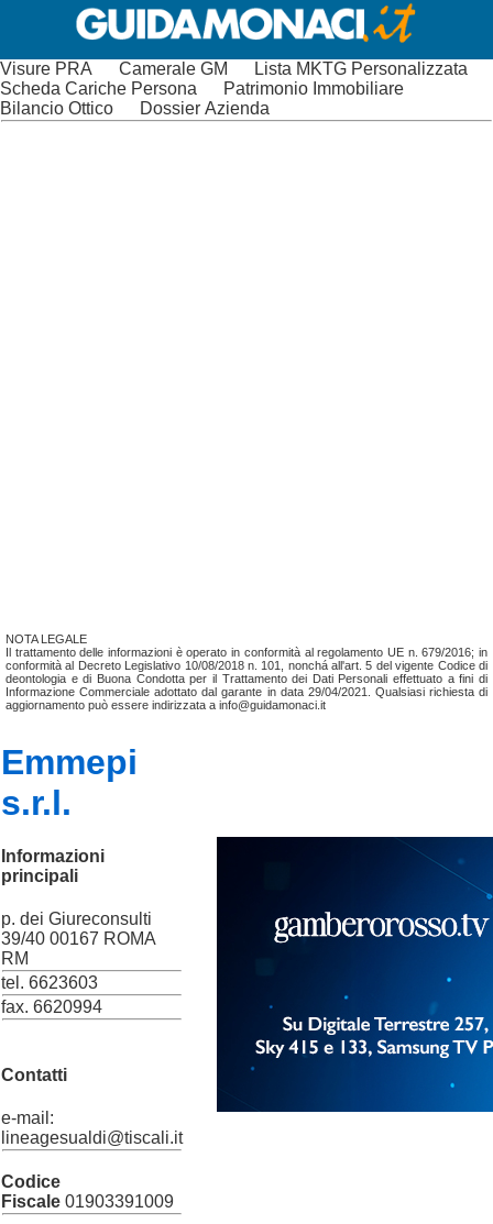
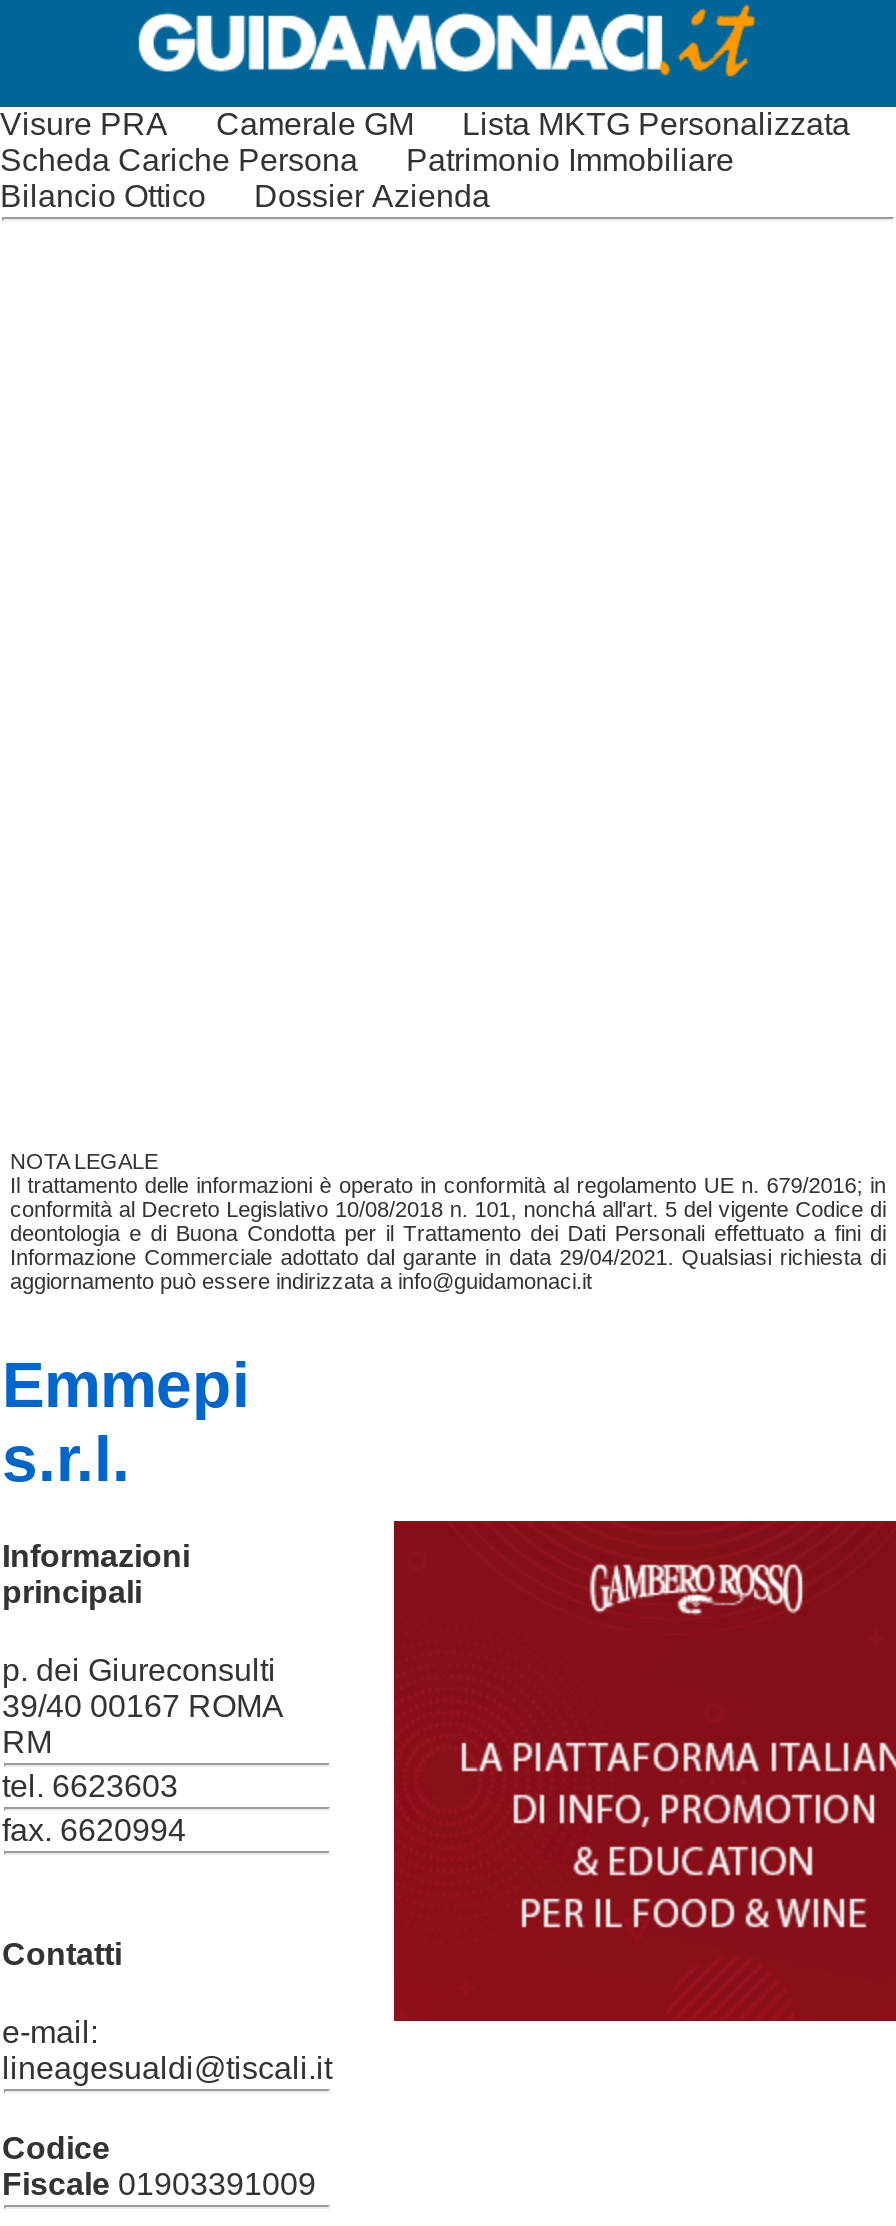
- [image]
+ [image]
